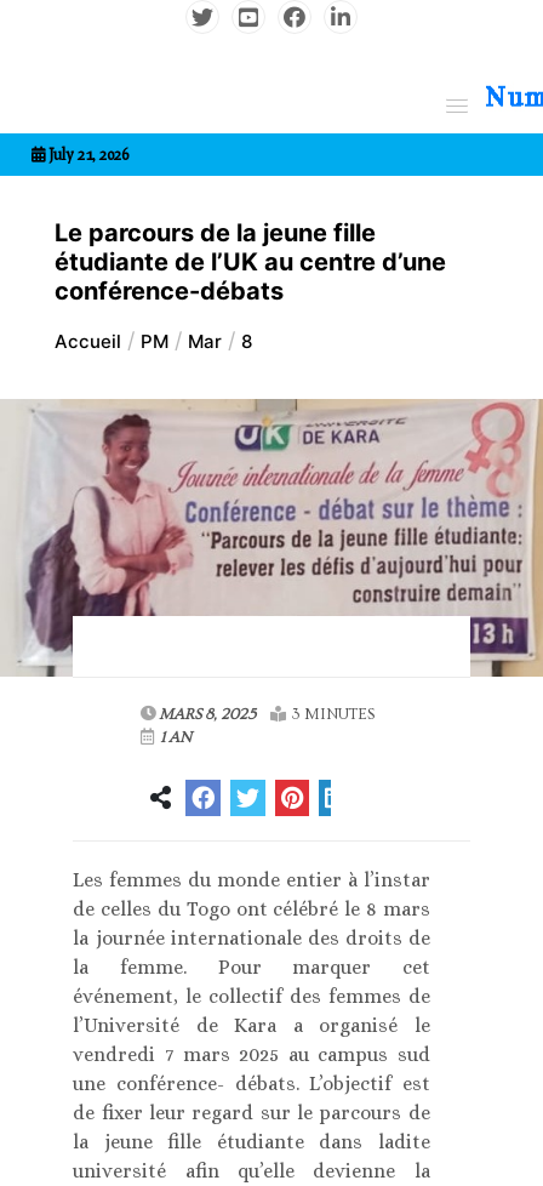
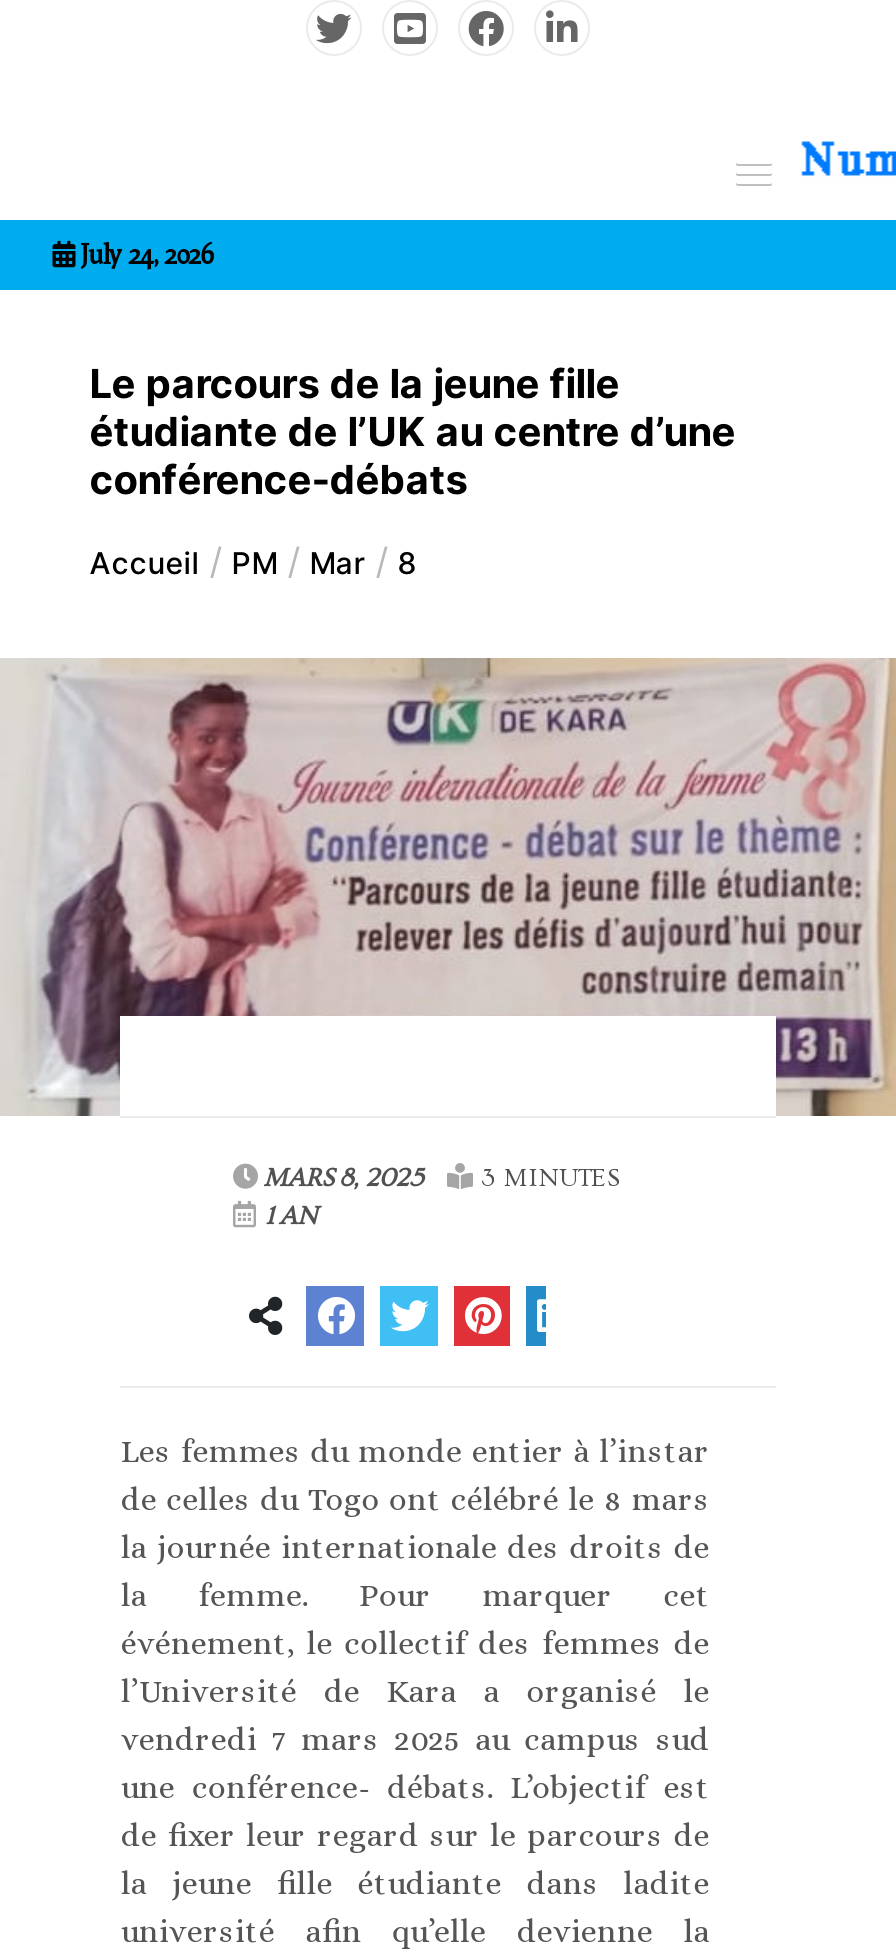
- July 21, 2026
+ July 24, 2026
